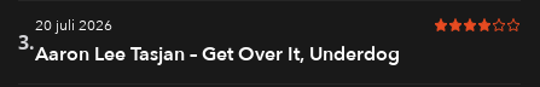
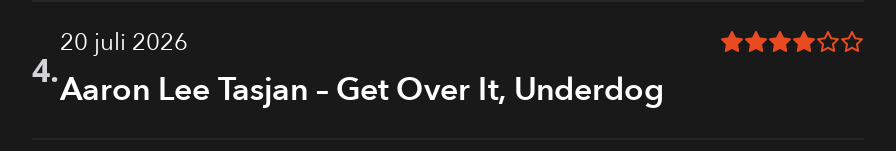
- 3. Aaron Lee Tasjan – Get Over It, Underdog
+ 4. Aaron Lee Tasjan – Get Over It, Underdog
